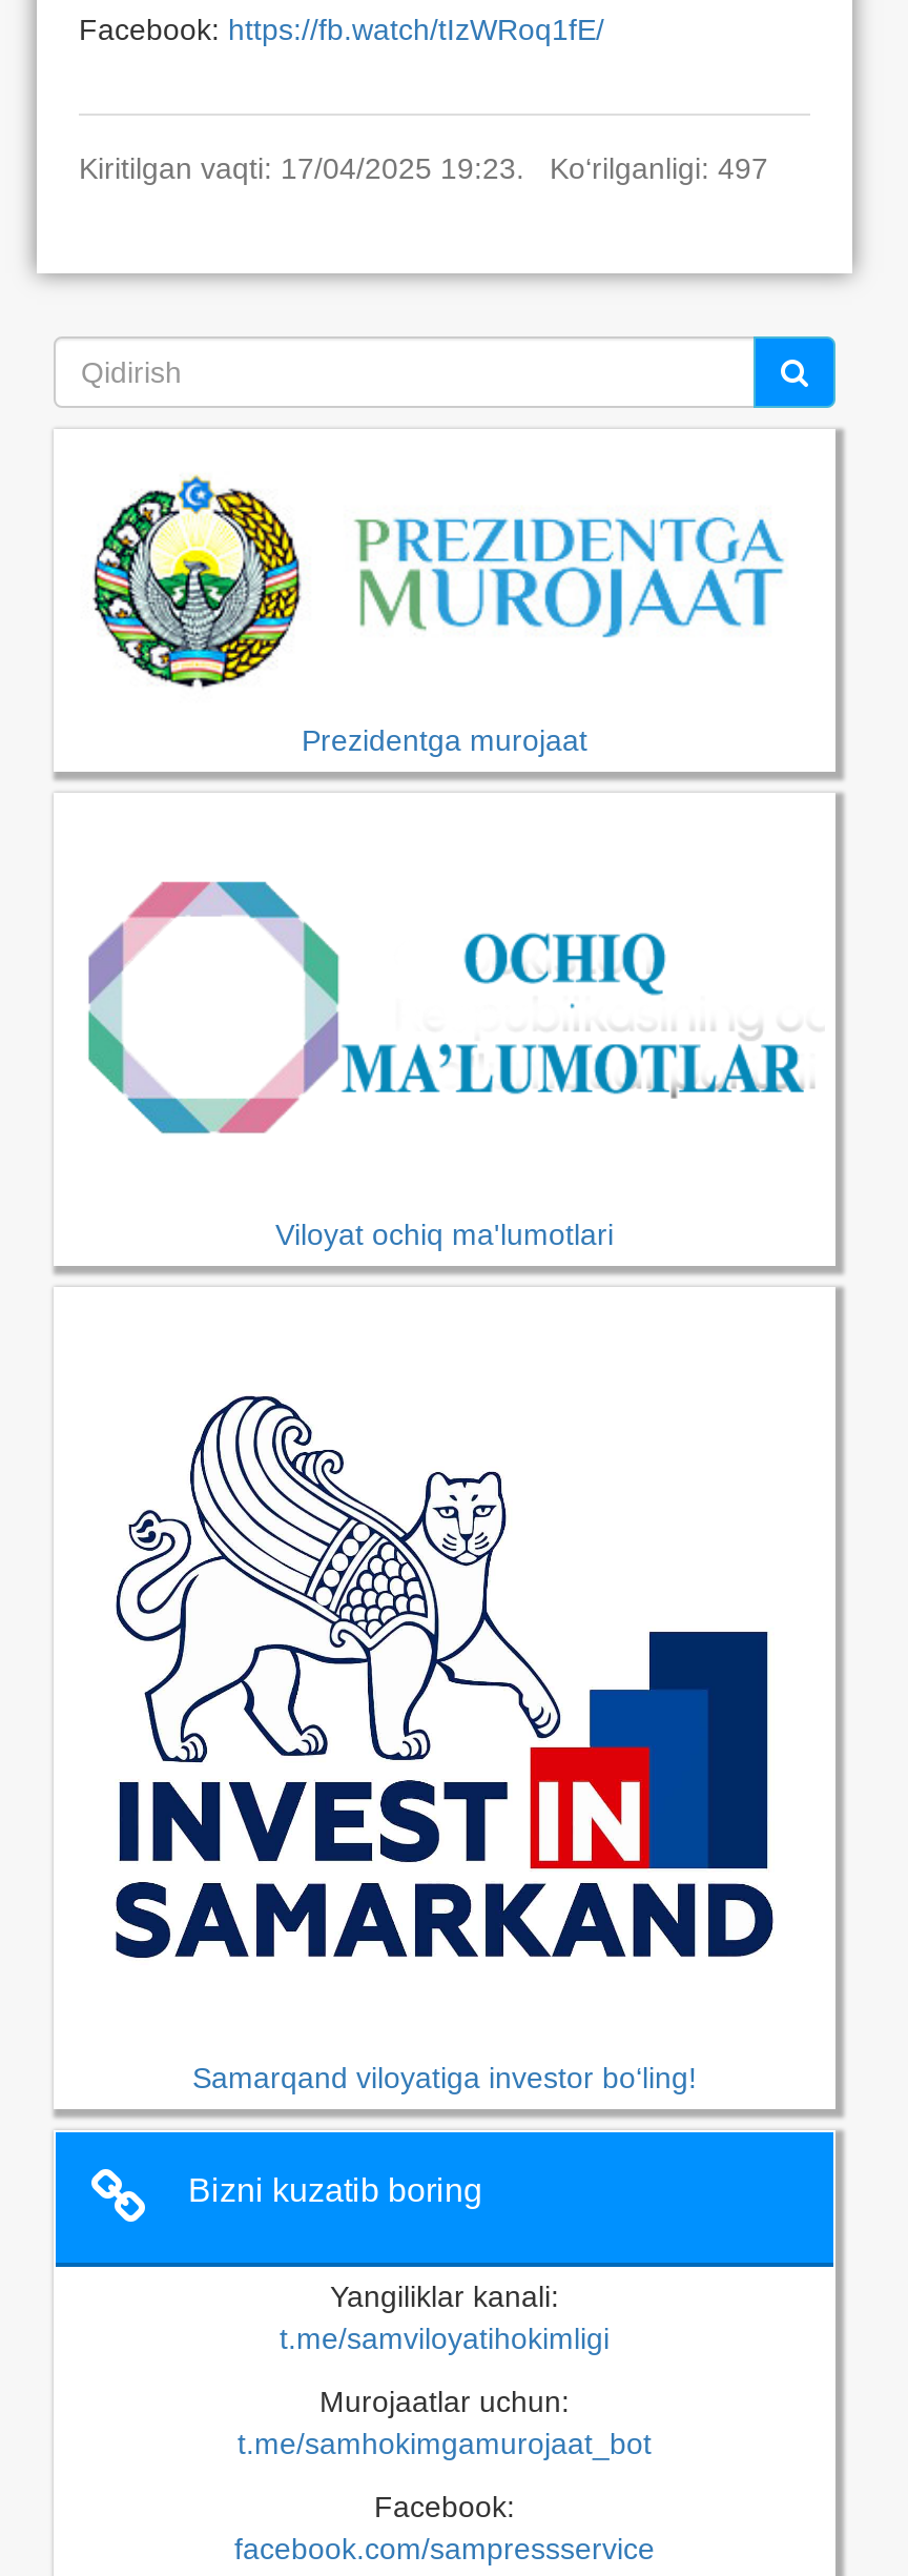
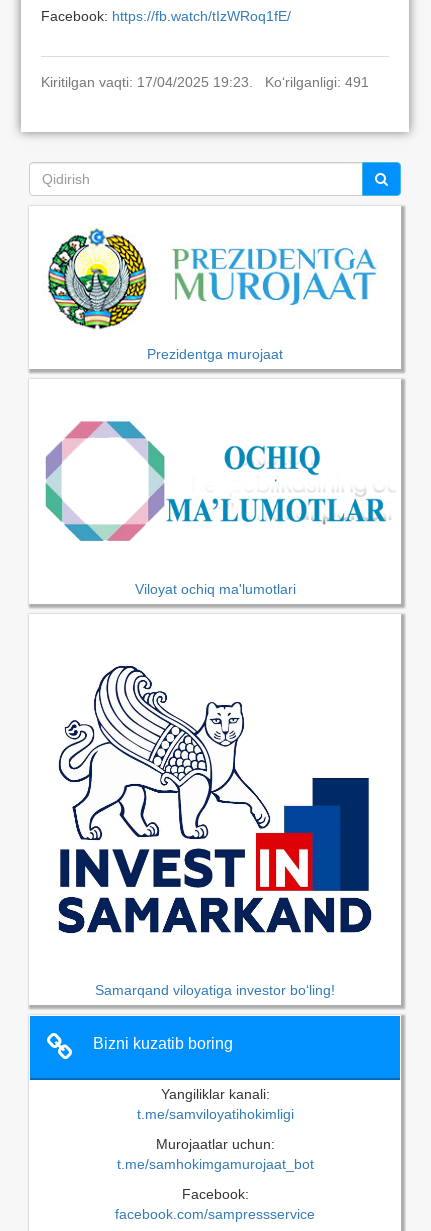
- Kiritilgan vaqti: 17/04/2025 19:23. Ko‘rilganligi: 497
+ Kiritilgan vaqti: 17/04/2025 19:23. Ko‘rilganligi: 491
